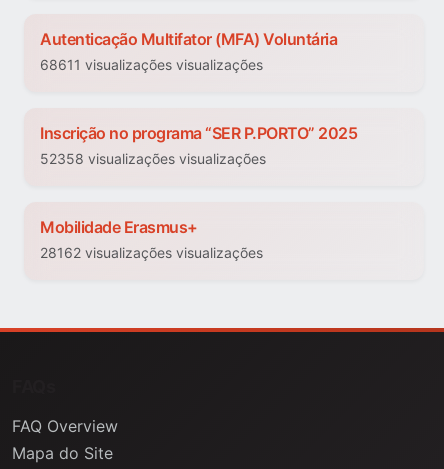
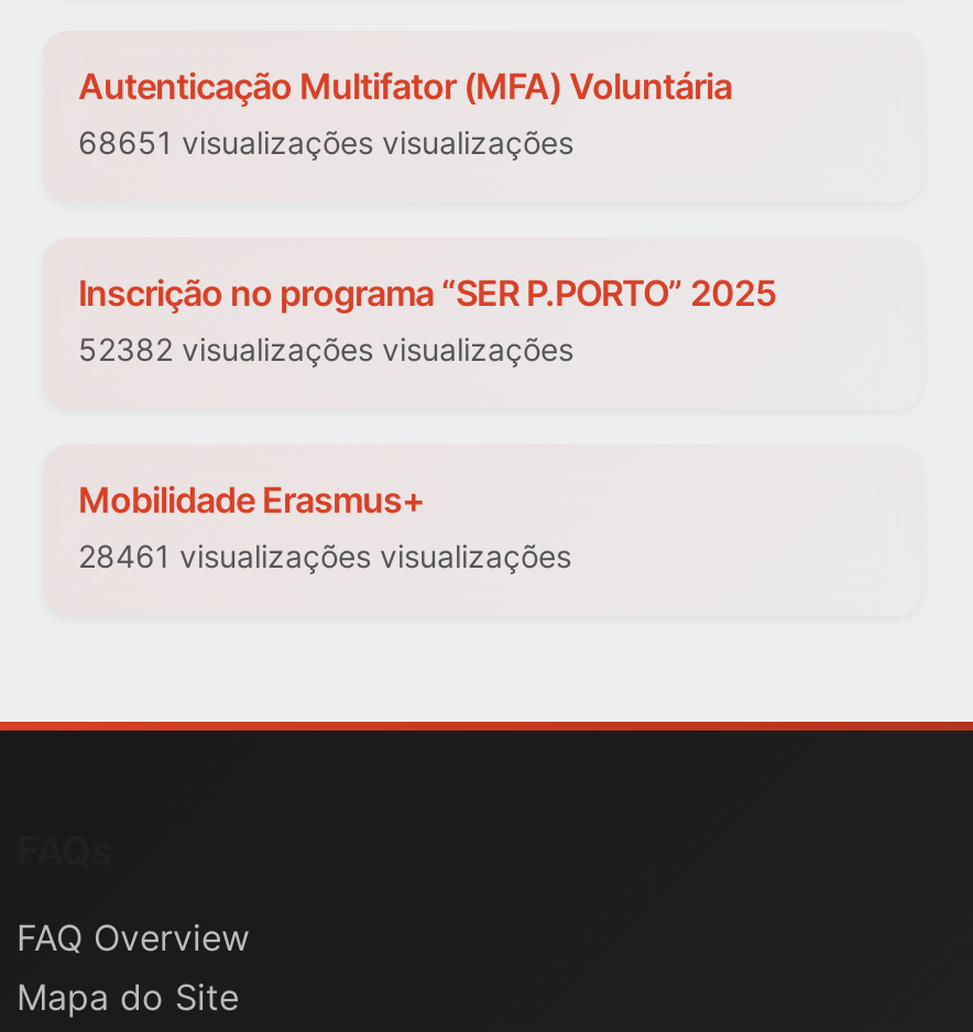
- 68611 visualizações visualizações
+ 68651 visualizações visualizações

- 52358 visualizações visualizações
+ 52382 visualizações visualizações

- 28162 visualizações visualizações
+ 28461 visualizações visualizações
